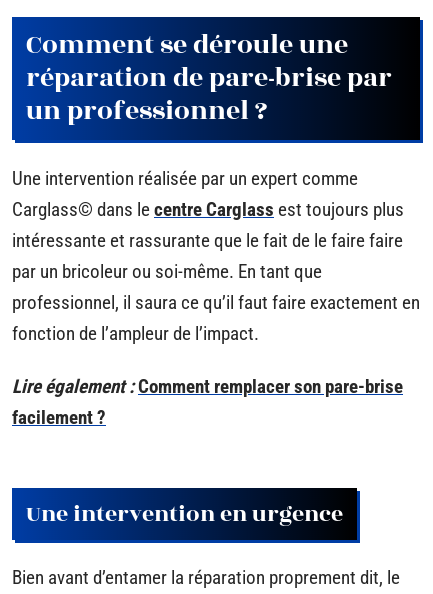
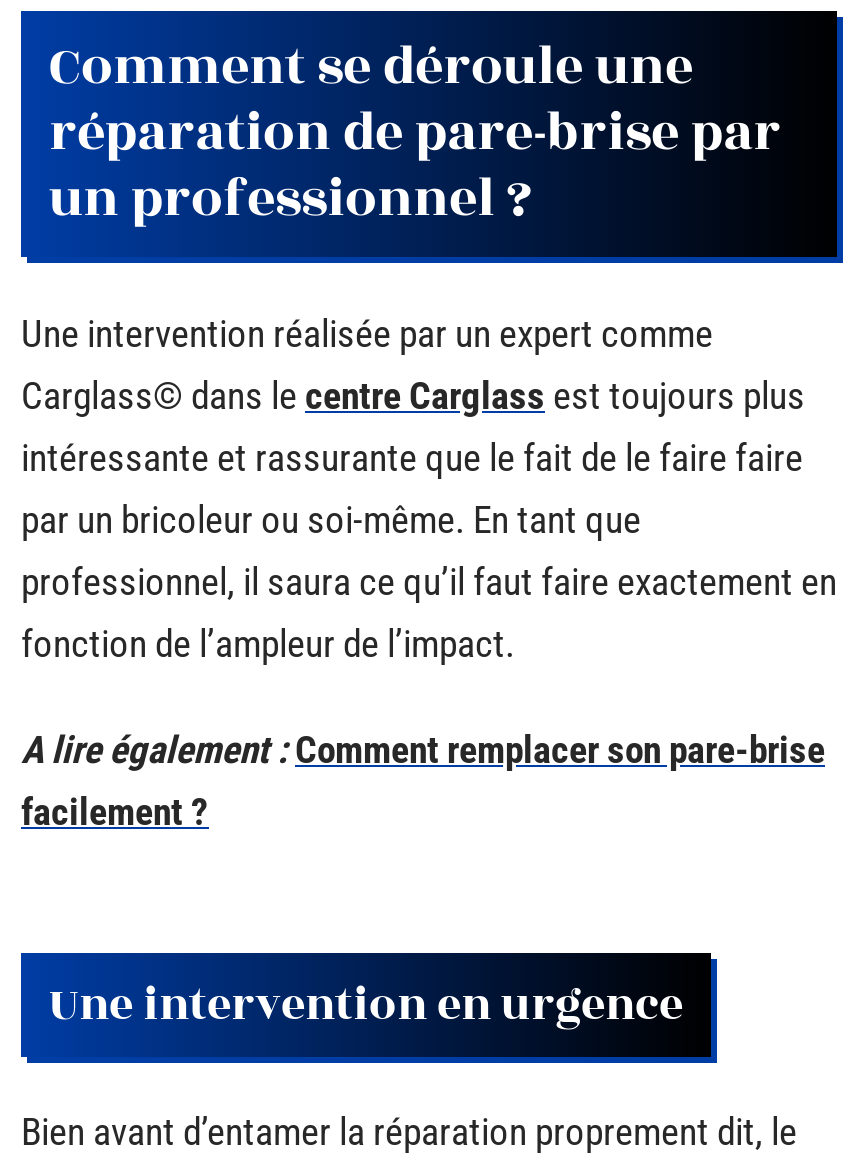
- Lire également : Comment remplacer son pare-brise
+ A lire également : Comment remplacer son pare-brise
